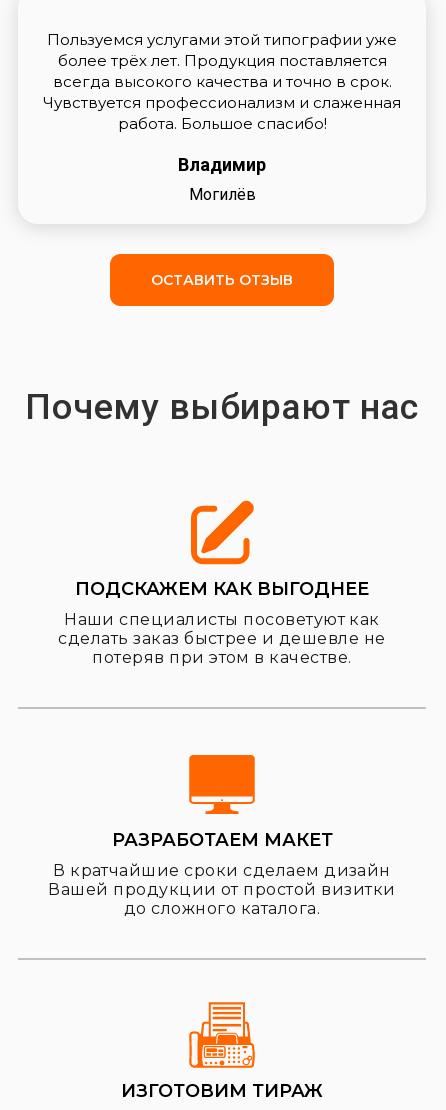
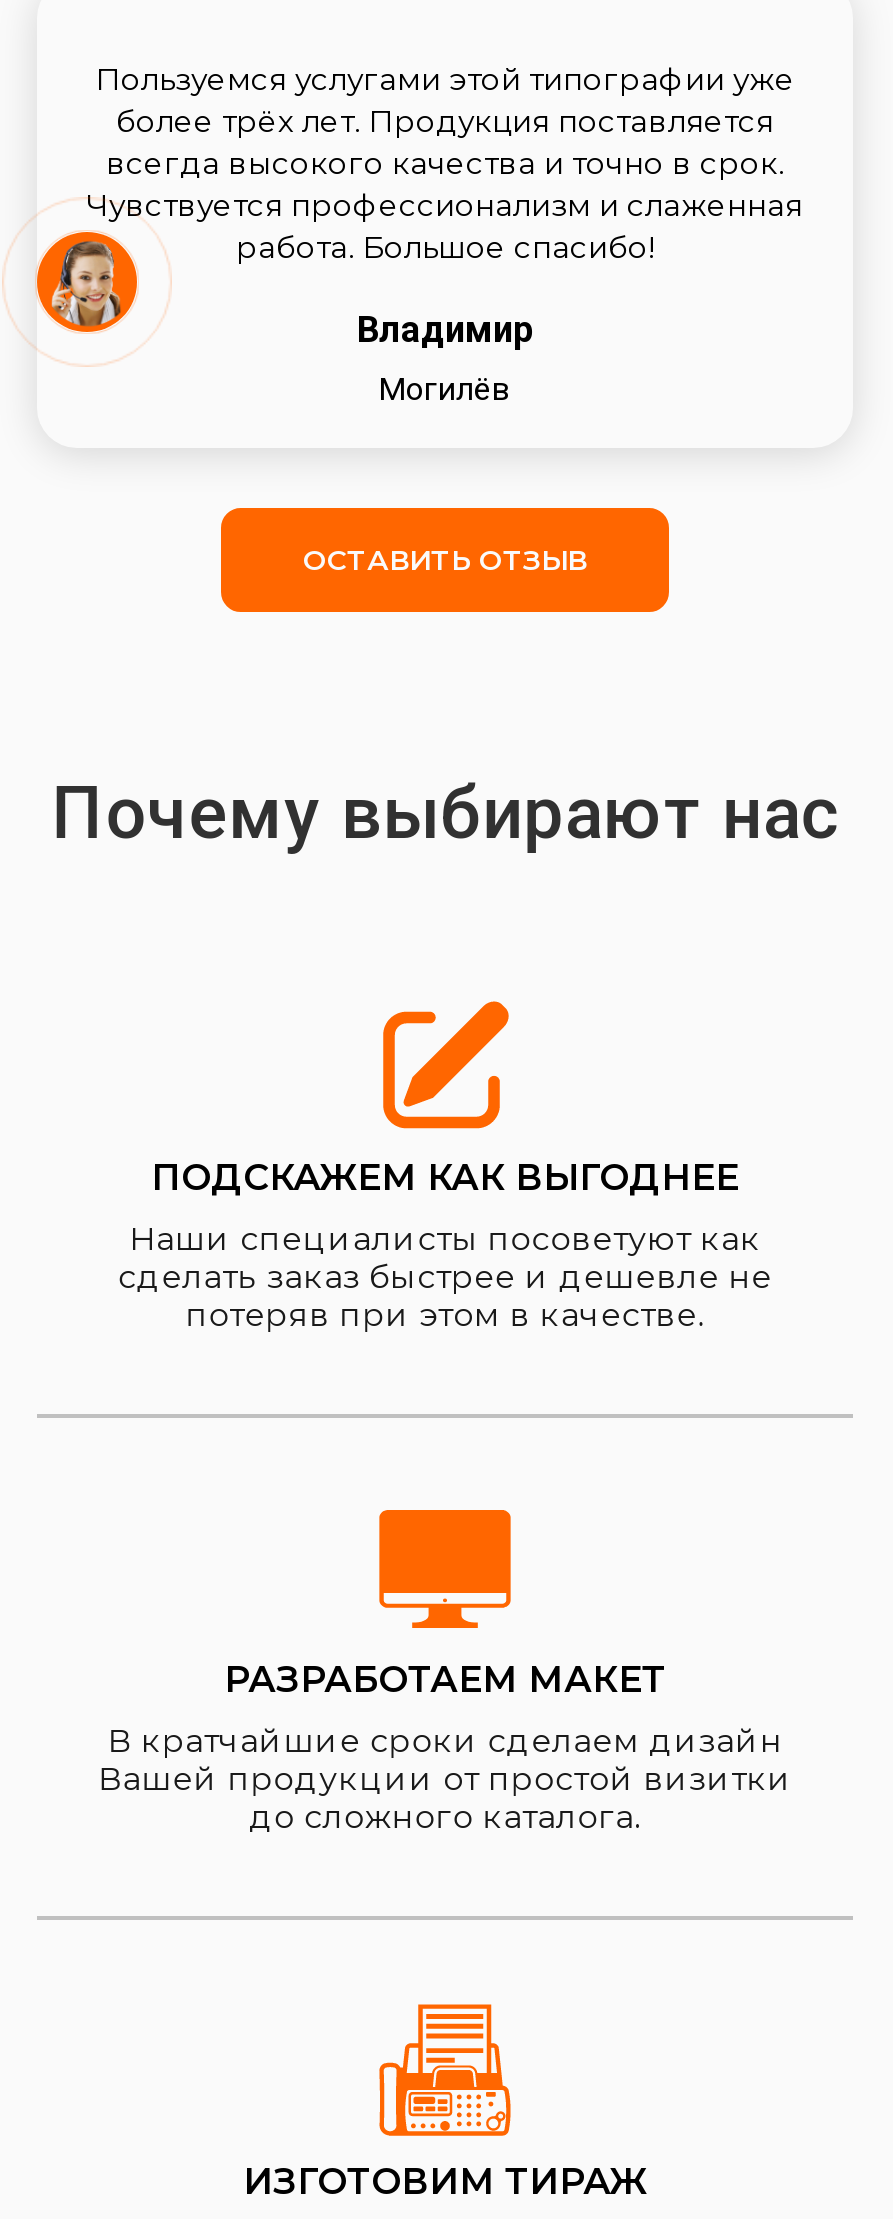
+ [image]
